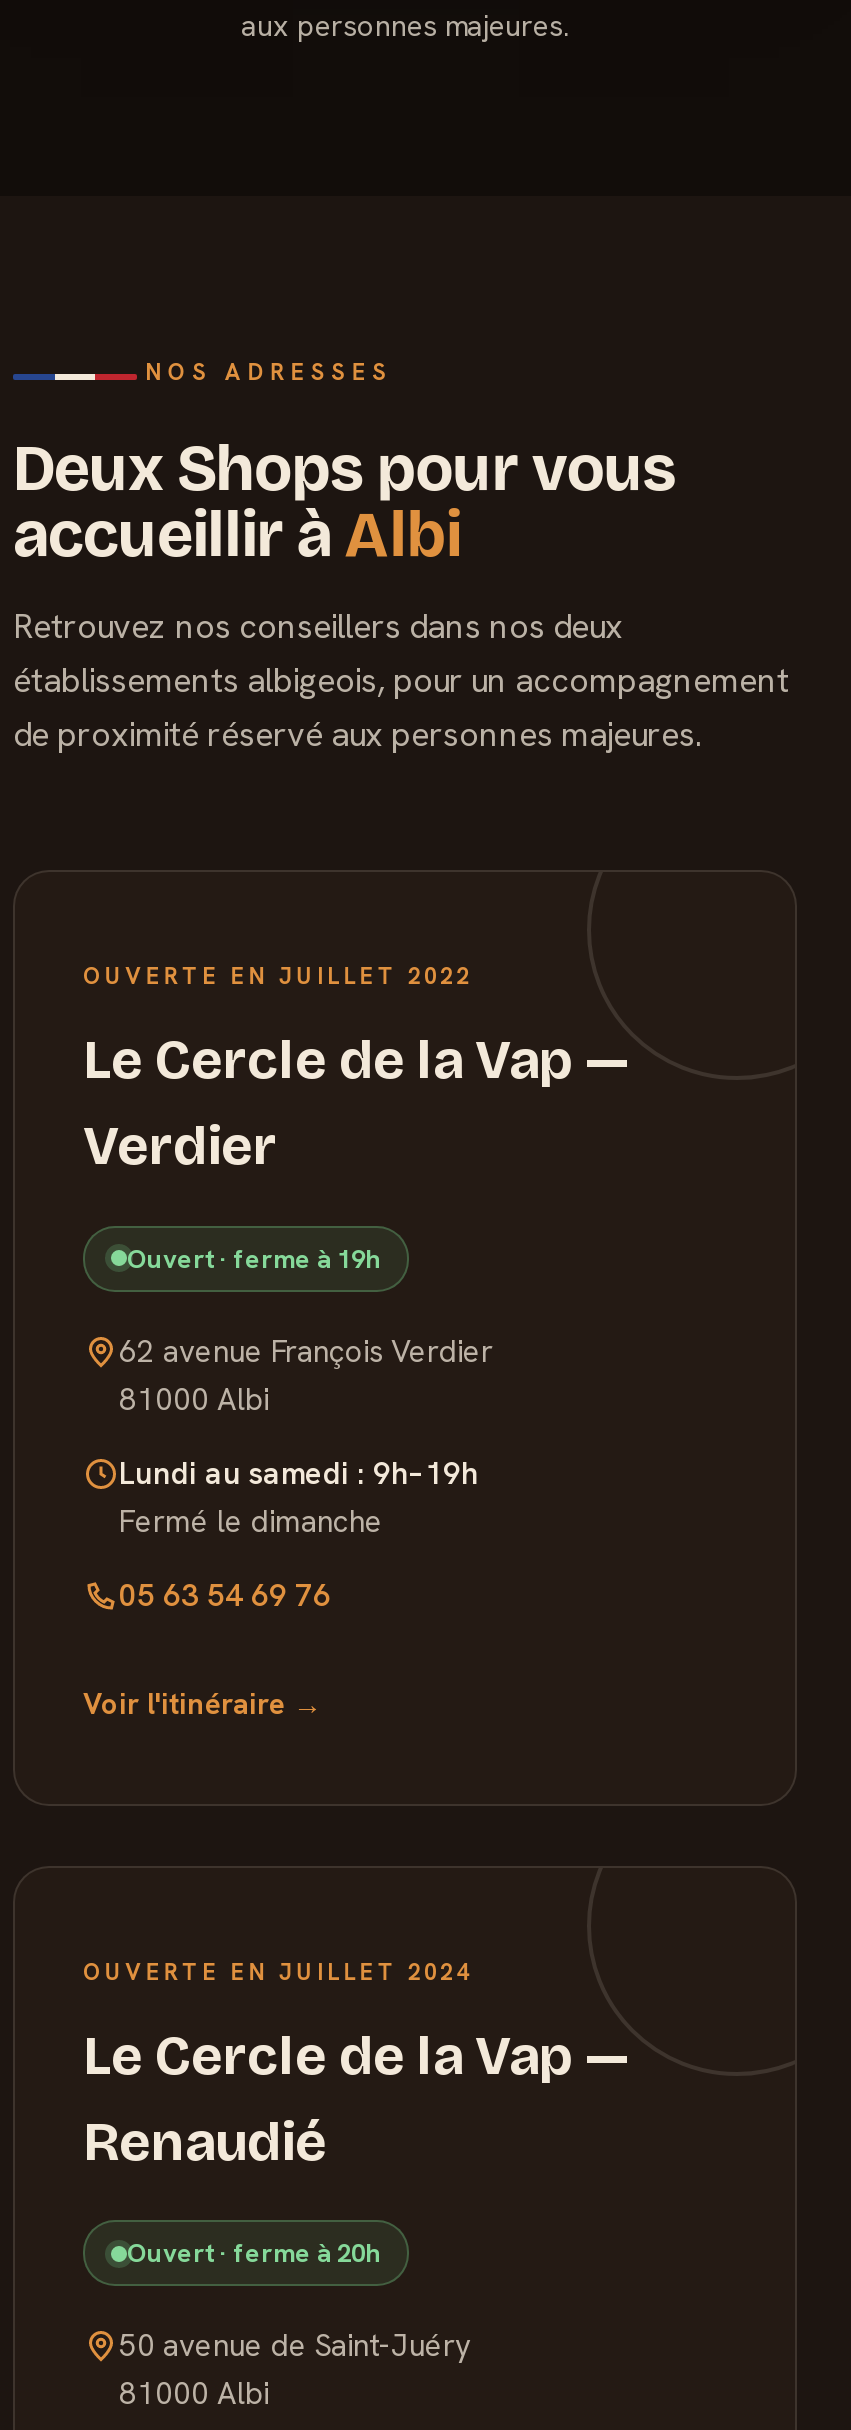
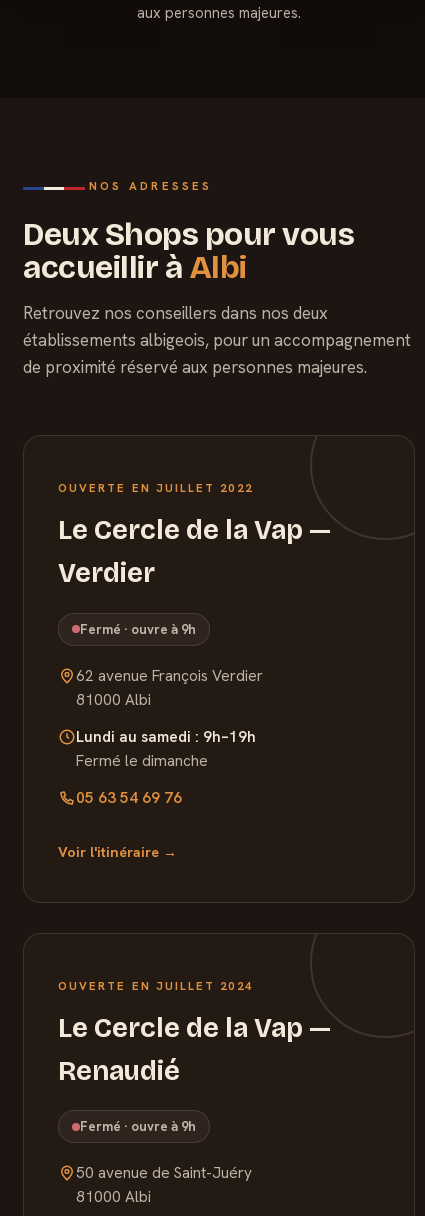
- Ouvert · ferme à 19h
+ Fermé · ouvre à 9h

- Ouvert · ferme à 20h
+ Fermé · ouvre à 9h
